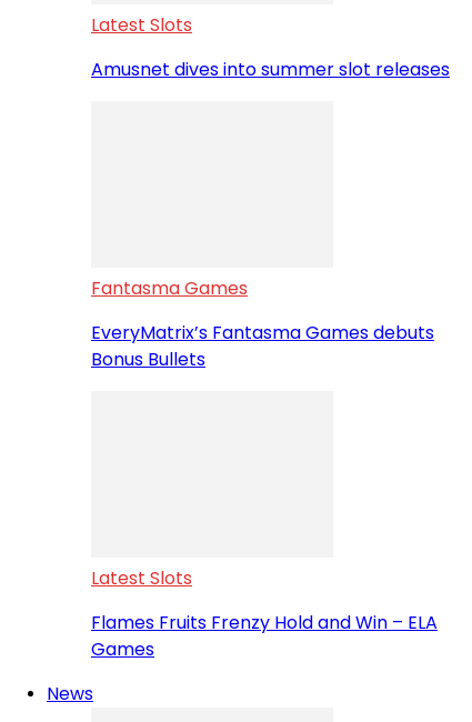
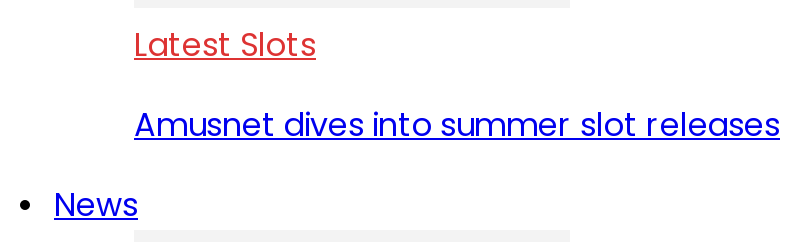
- Fantasma Games
- EveryMatrix’s Fantasma Games debuts
- Bonus Bullets

- Latest Slots
- Flames Fruits Frenzy Hold and Win – ELA
- Games
